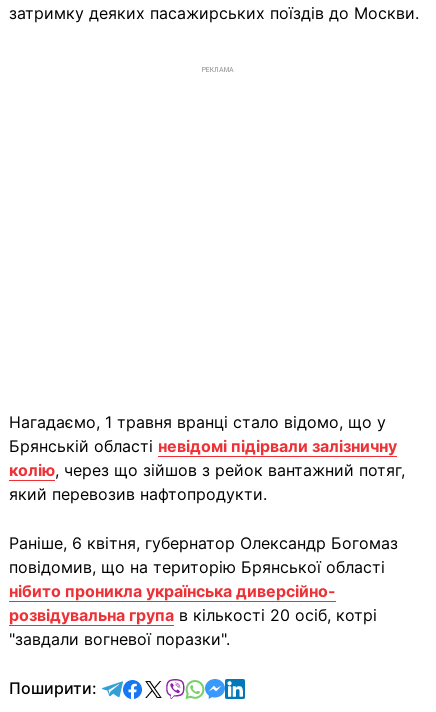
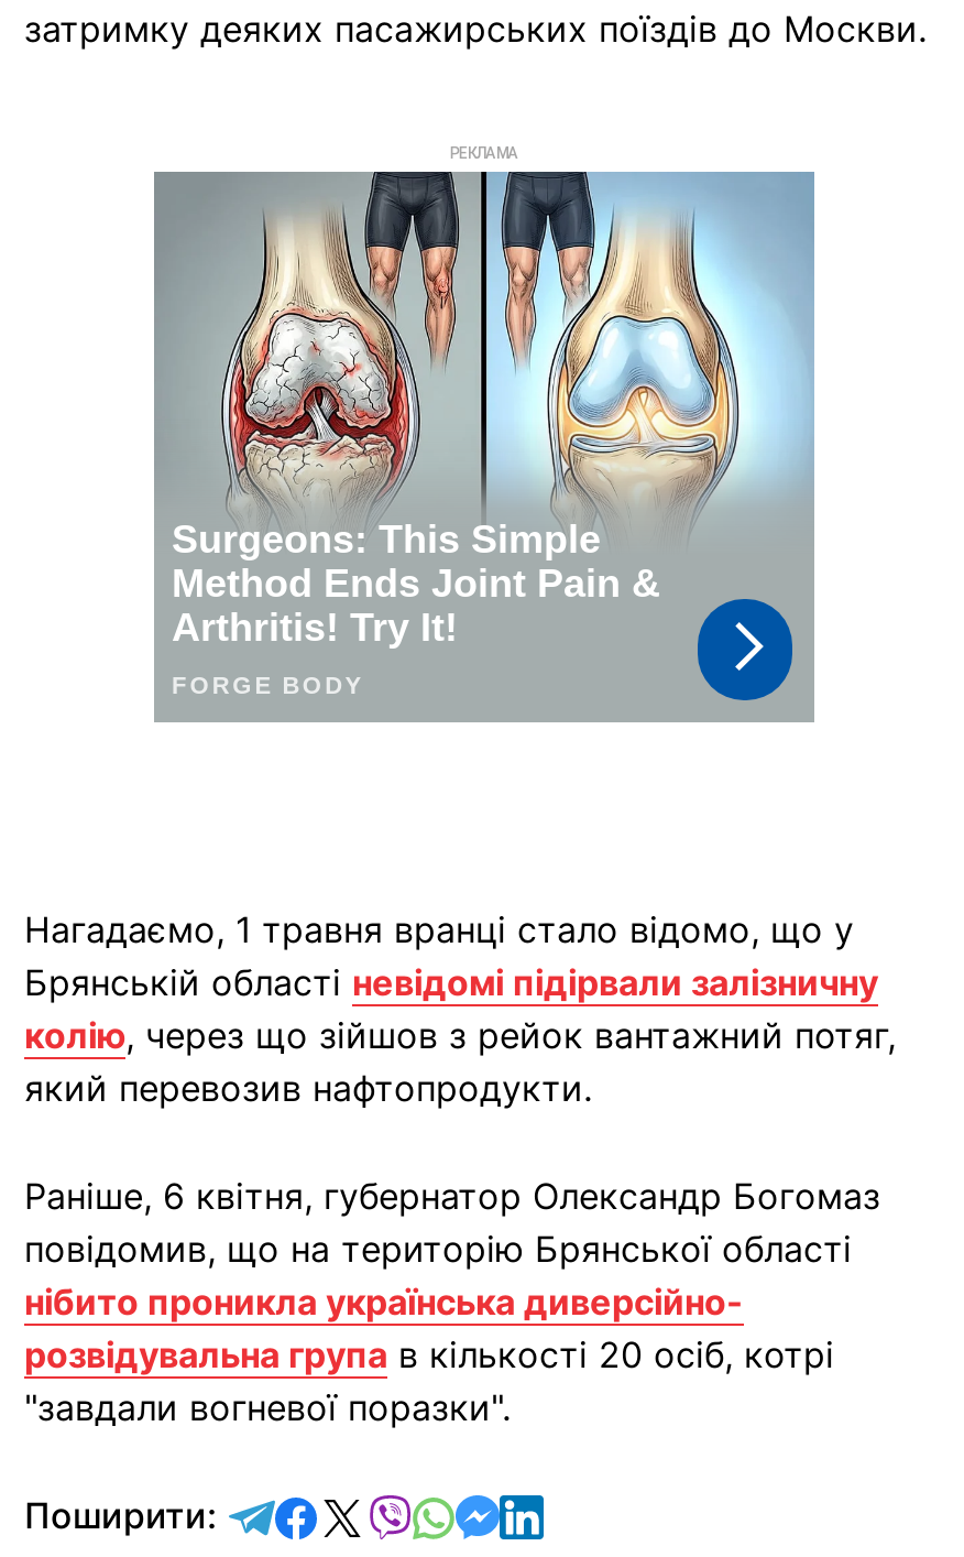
+ [image]
